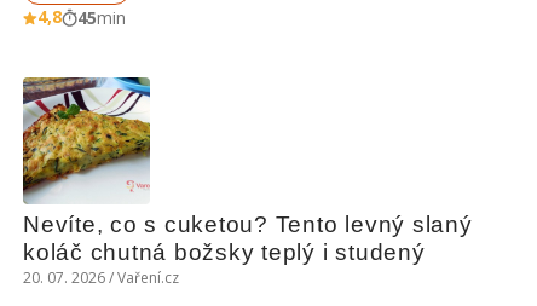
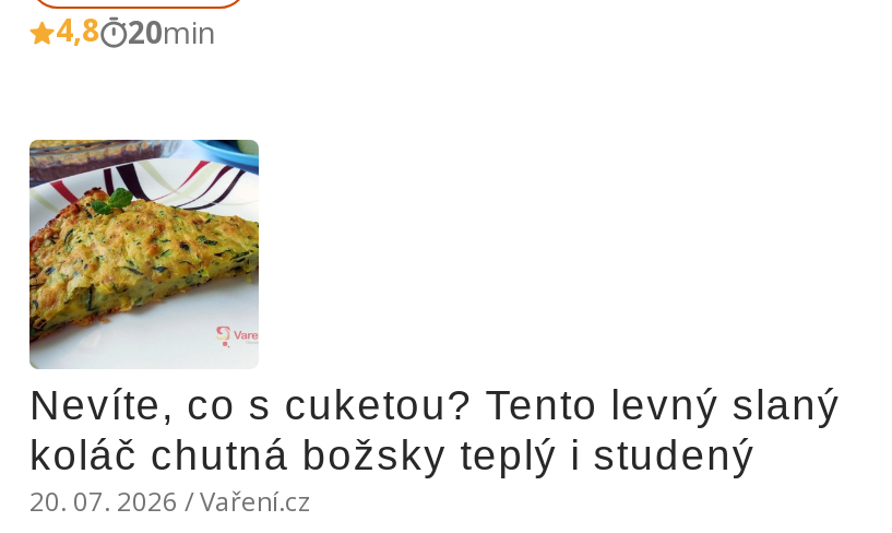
- 4,8 45min
+ 4,8 20min
